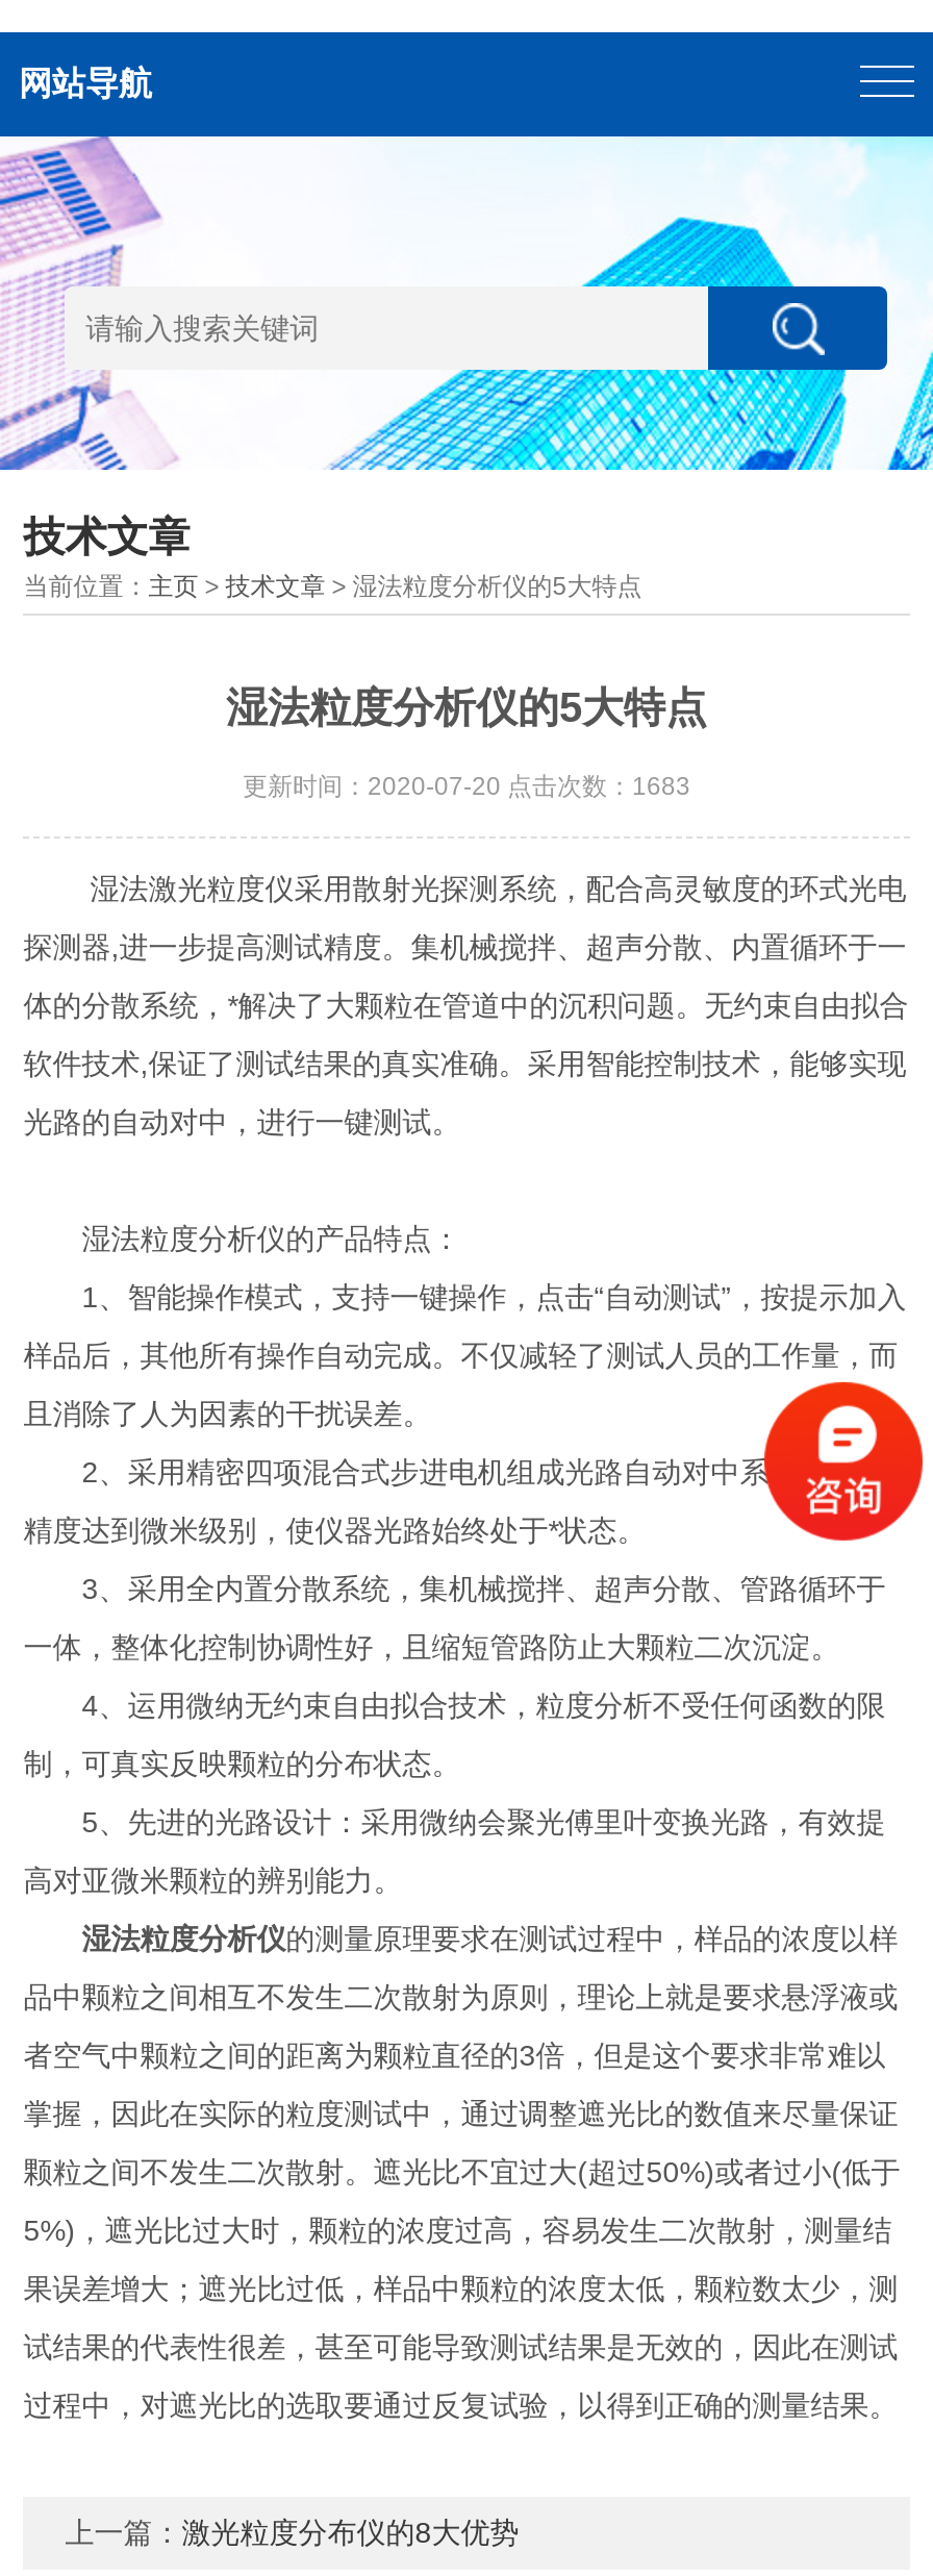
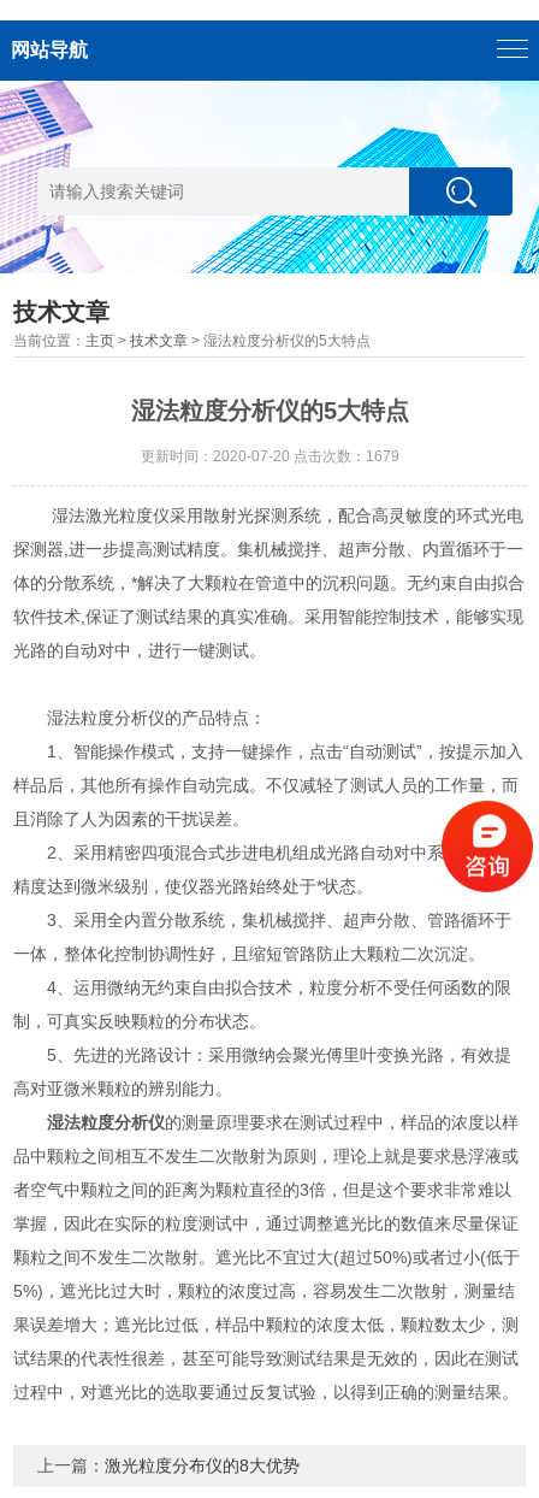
- 更新时间：2020-07-20 点击次数：1683
+ 更新时间：2020-07-20 点击次数：1679
